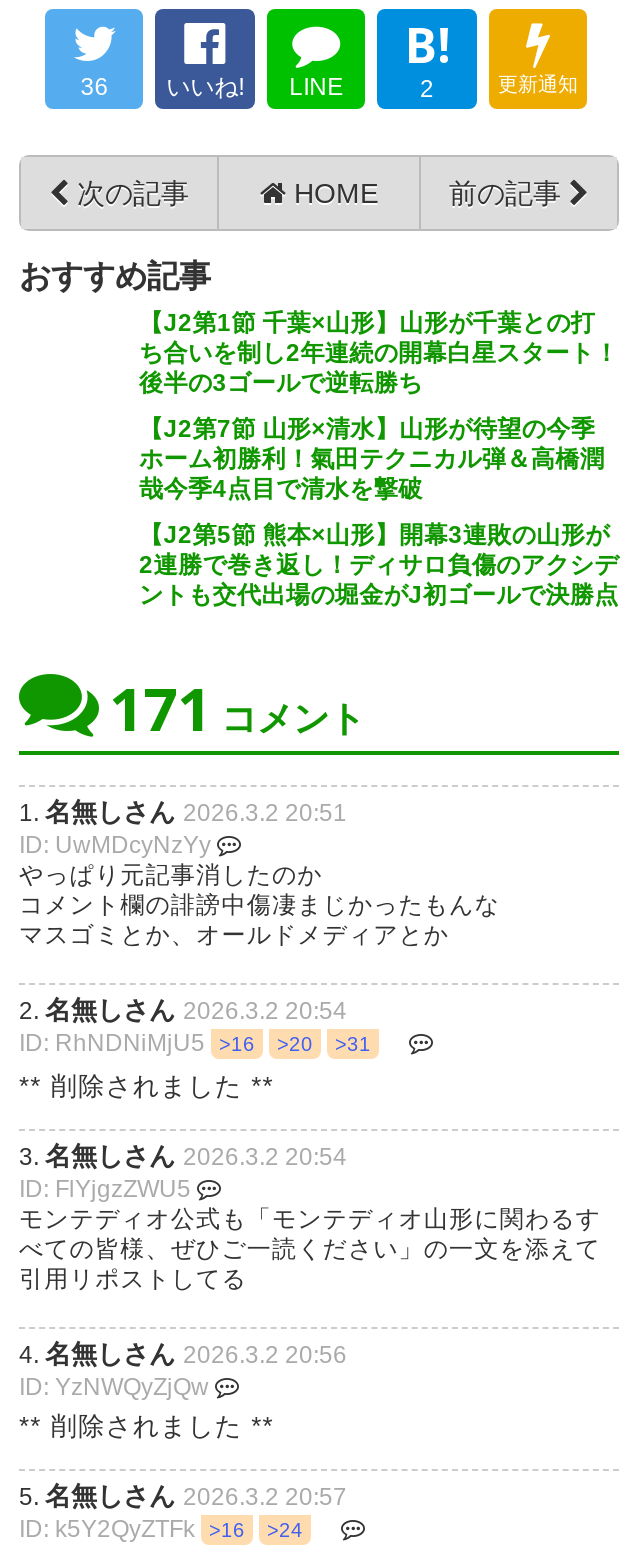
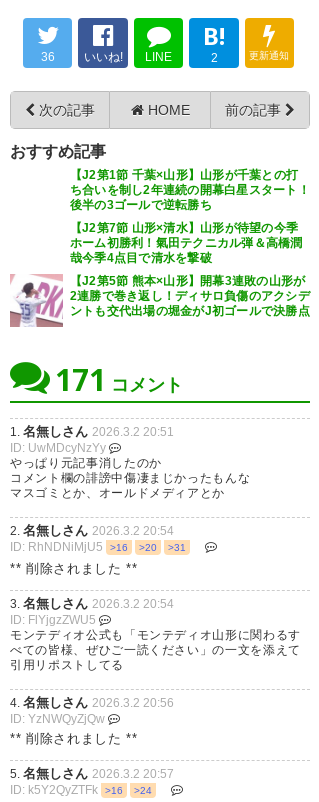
+ [image]
